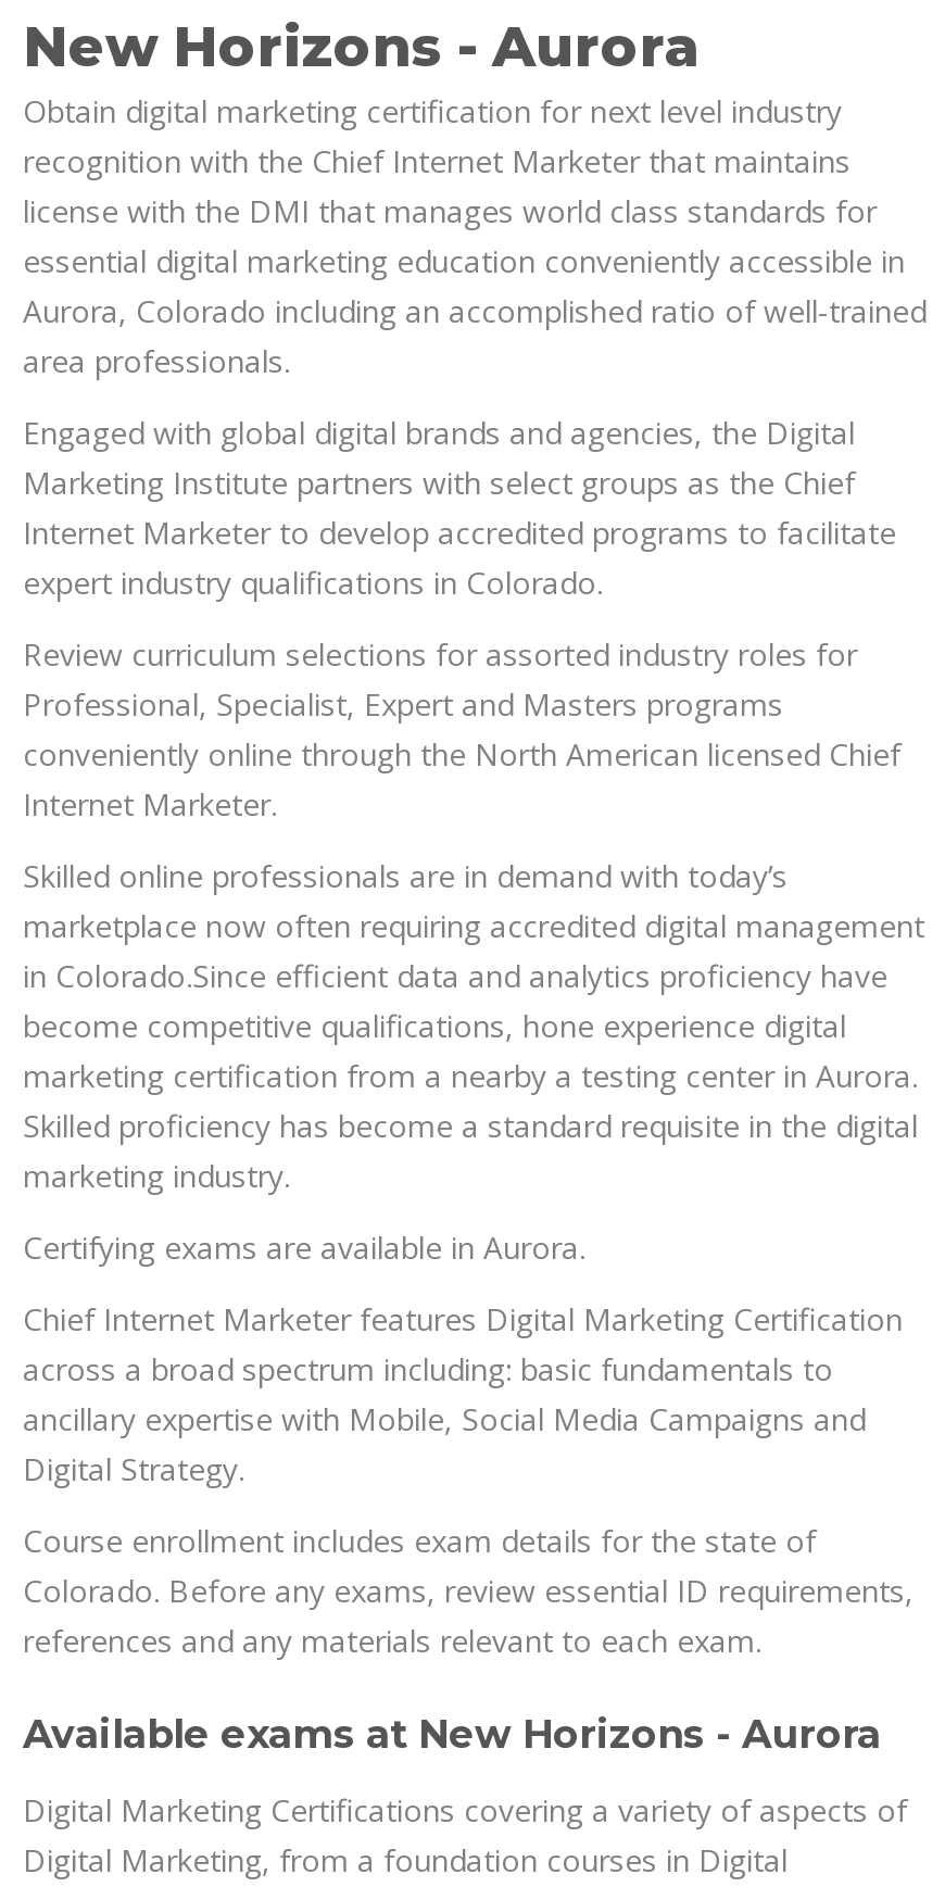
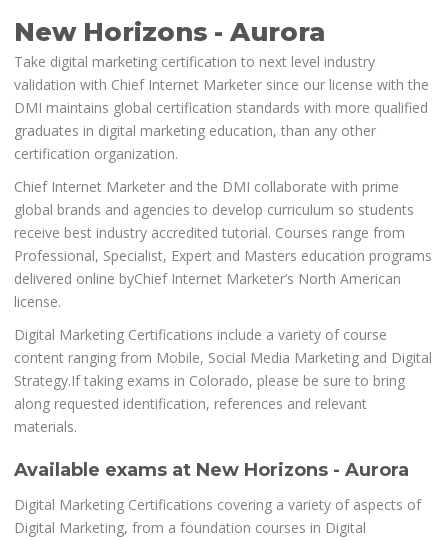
- Obtain digital marketing certification for next level industry
- recognition with the Chief Internet Marketer that maintains
- license with the DMI that manages world class standards for
- essential digital marketing education conveniently accessible in
- Aurora, Colorado including an accomplished ratio of well-trained
- area professionals.
- Engaged with global digital brands and agencies, the Digital
- Marketing Institute partners with select groups as the Chief
- Internet Marketer to develop accredited programs to facilitate
- expert industry qualifications in Colorado.
- Review curriculum selections for assorted industry roles for
- Professional, Specialist, Expert and Masters programs
- conveniently online through the North American licensed Chief
- Internet Marketer.
- Skilled online professionals are in demand with today’s
- marketplace now often requiring accredited digital management
- in Colorado.Since efficient data and analytics proficiency have
- become competitive qualifications, hone experience digital
- marketing certification from a nearby a testing center in Aurora.
- Skilled proficiency has become a standard requisite in the digital
- marketing industry.
- Certifying exams are available in Aurora.
- Chief Internet Marketer features Digital Marketing Certification
- across a broad spectrum including: basic fundamentals to
- ancillary expertise with Mobile, Social Media Campaigns and
- Digital Strategy.
- Course enrollment includes exam details for the state of
- Colorado. Before any exams, review essential ID requirements,
- references and any materials relevant to each exam.
+ Take digital marketing certification to next level industry
+ validation with Chief Internet Marketer since our license with the
+ DMI maintains global certification standards with more qualified
+ graduates in digital marketing education, than any other
+ certification organization.
+ Chief Internet Marketer and the DMI collaborate with prime
+ global brands and agencies to develop curriculum so students
+ receive best industry accredited tutorial. Courses range from
+ Professional, Specialist, Expert and Masters education programs
+ delivered online byChief Internet Marketer’s North American
+ license.
+ Digital Marketing Certifications include a variety of course
+ content ranging from Mobile, Social Media Marketing and Digital
+ Strategy.If taking exams in Colorado, please be sure to bring
+ along requested identification, references and relevant
+ materials.
